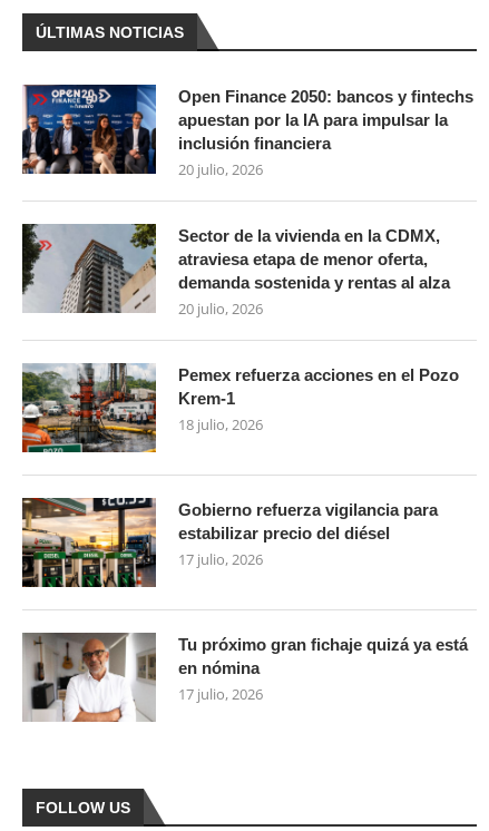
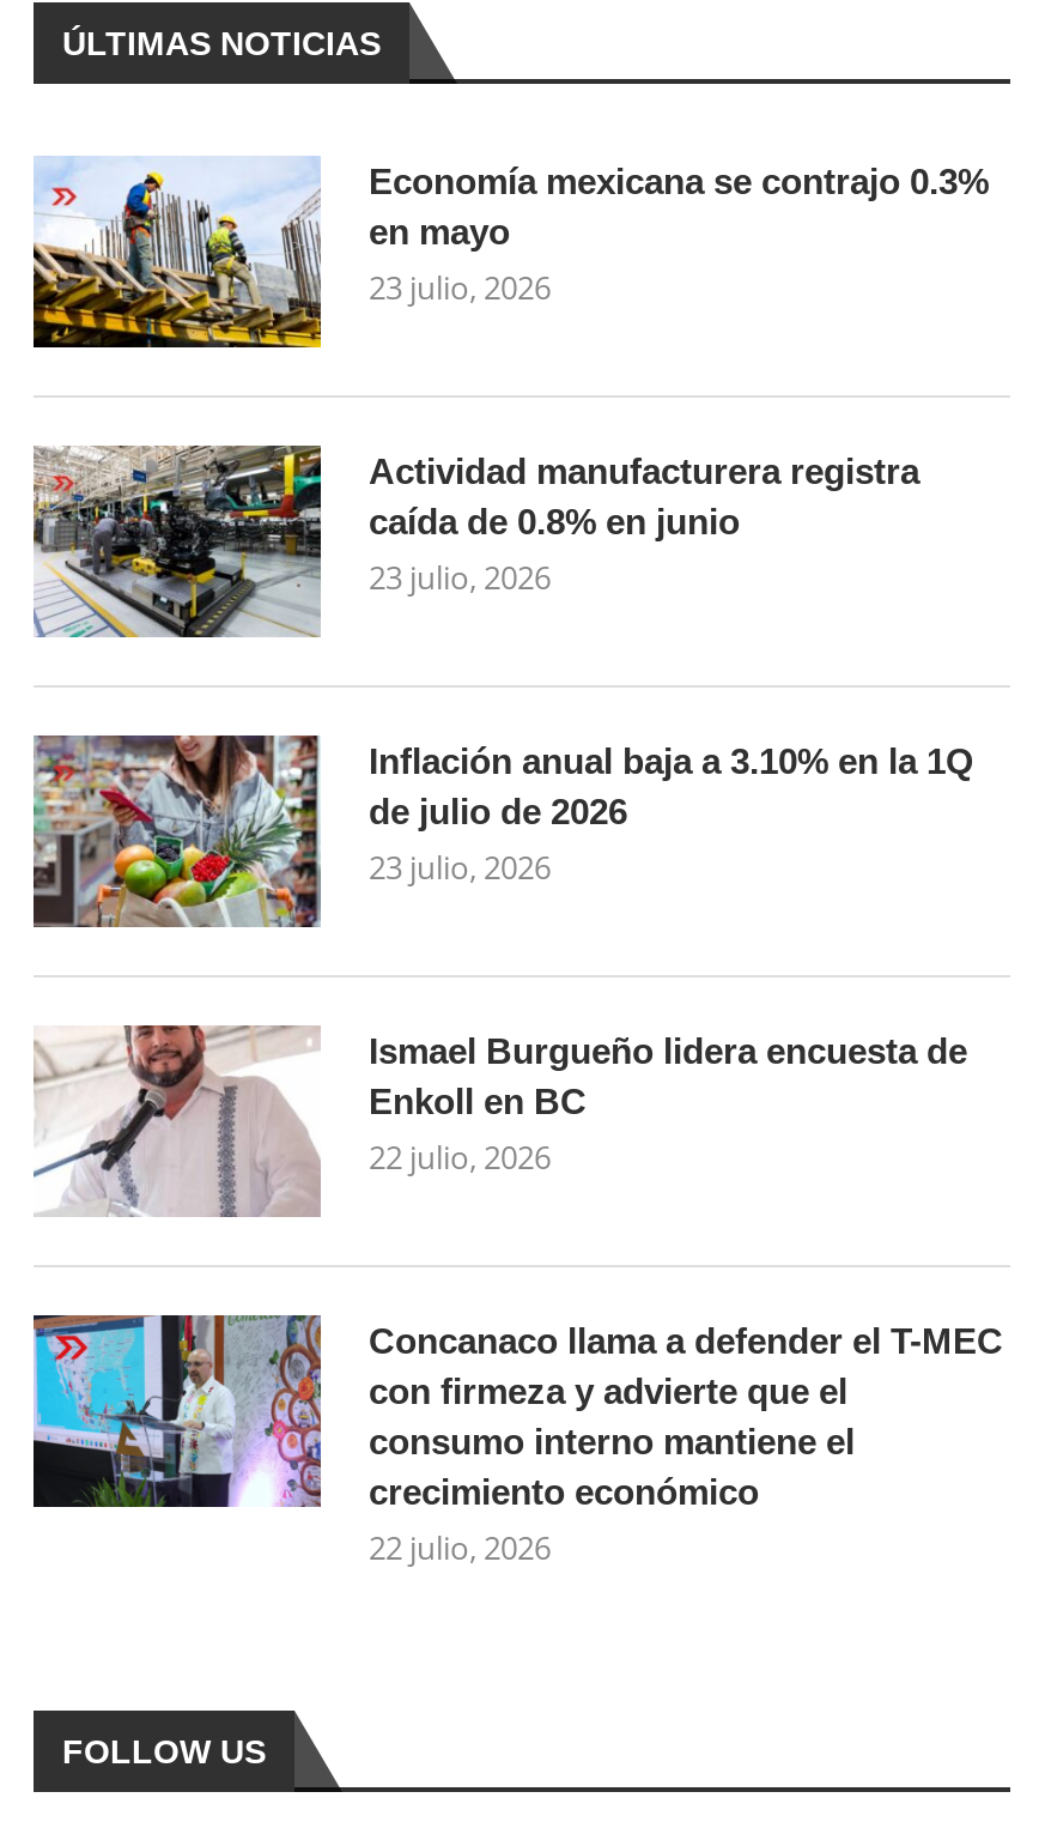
- [image]
- Open Finance 2050: bancos y fintechs
- apuestan por la IA para impulsar la
- inclusión financiera
- 20 julio, 2026
+ [image]
+ Economía mexicana se contrajo 0.3%
+ en mayo
+ 23 julio, 2026

- [image]
- Sector de la vivienda en la CDMX,
- atraviesa etapa de menor oferta,
- demanda sostenida y rentas al alza
- 20 julio, 2026
+ [image]
+ Actividad manufacturera registra
+ caída de 0.8% en junio
+ 23 julio, 2026

- [image]
- Pemex refuerza acciones en el Pozo
- Krem-1
- 18 julio, 2026
+ [image]
+ Inflación anual baja a 3.10% en la 1Q
+ de julio de 2026
+ 23 julio, 2026

- [image]
- Gobierno refuerza vigilancia para
- estabilizar precio del diésel
- 17 julio, 2026
+ [image]
+ Ismael Burgueño lidera encuesta de
+ Enkoll en BC
+ 22 julio, 2026

- [image]
- Tu próximo gran fichaje quizá ya está
- en nómina
- 17 julio, 2026
+ [image]
+ Concanaco llama a defender el T-MEC
+ con firmeza y advierte que el
+ consumo interno mantiene el
+ crecimiento económico
+ 22 julio, 2026
